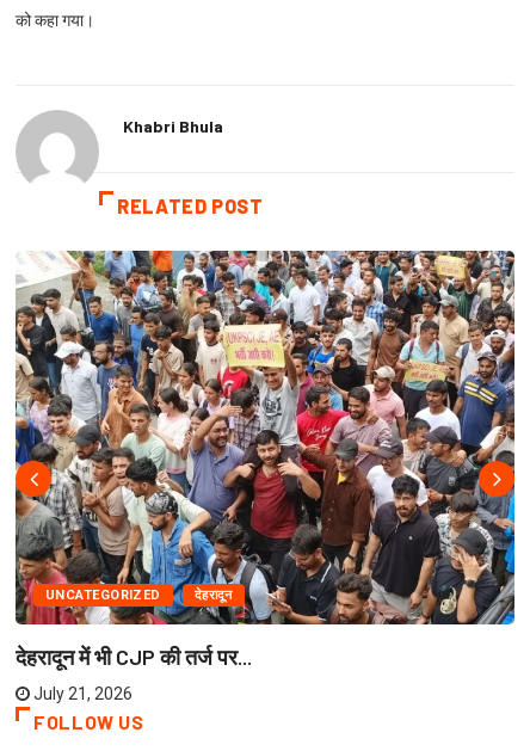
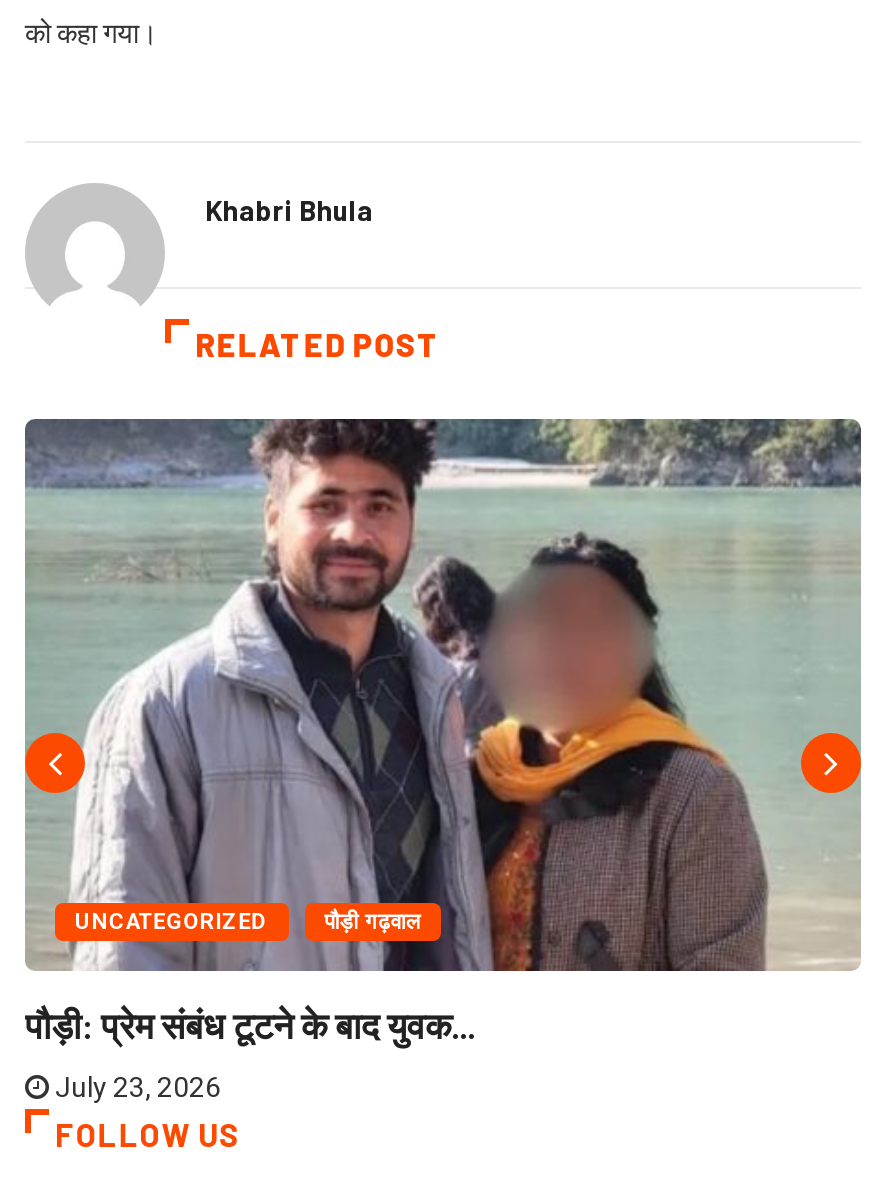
- [image]
- देहरादून
+ [image]
+ पौड़ी गढ़वाल

- देहरादून में भी CJP की तर्ज पर...
+ पौड़ी: प्रेम संबंध टूटने के बाद युवक...

- July 21, 2026
+ July 23, 2026
